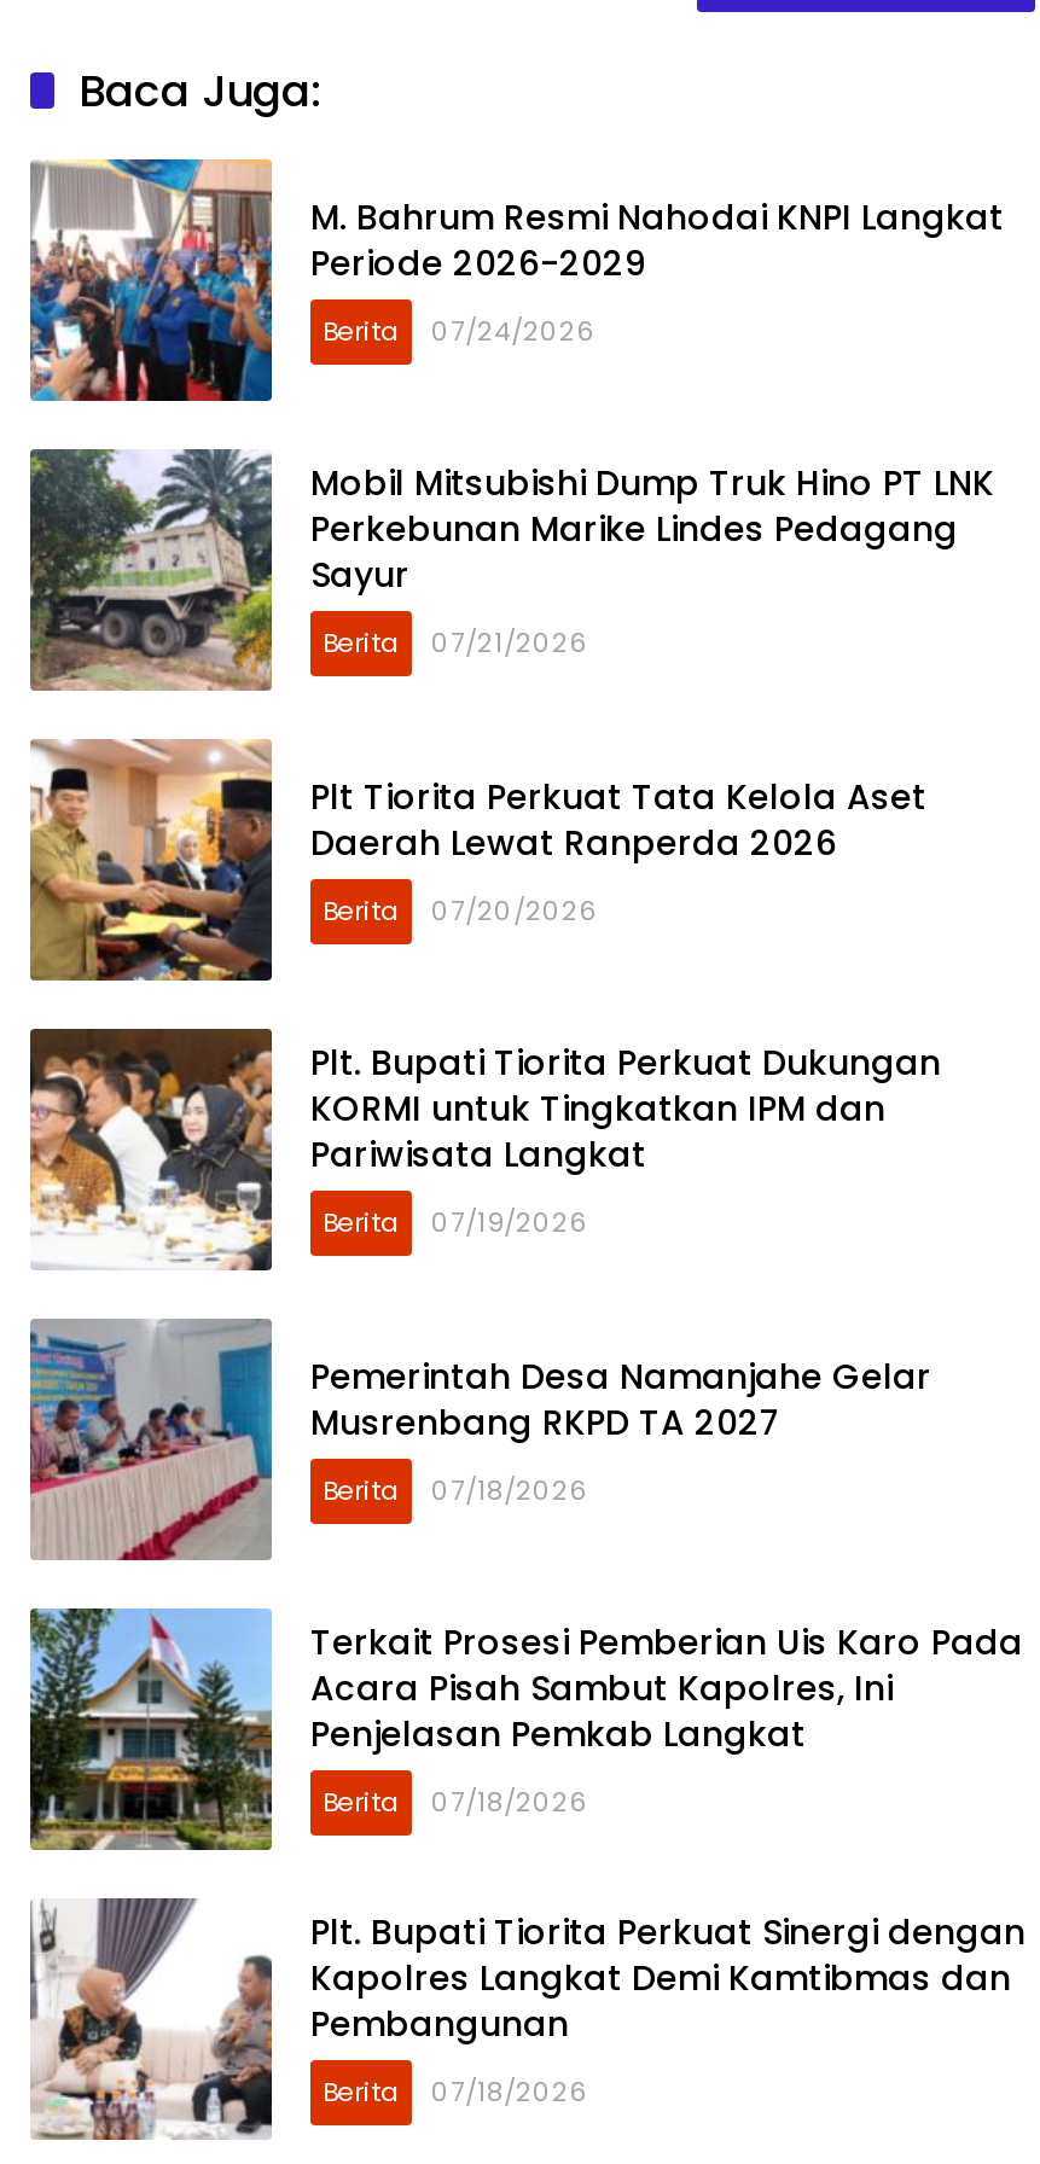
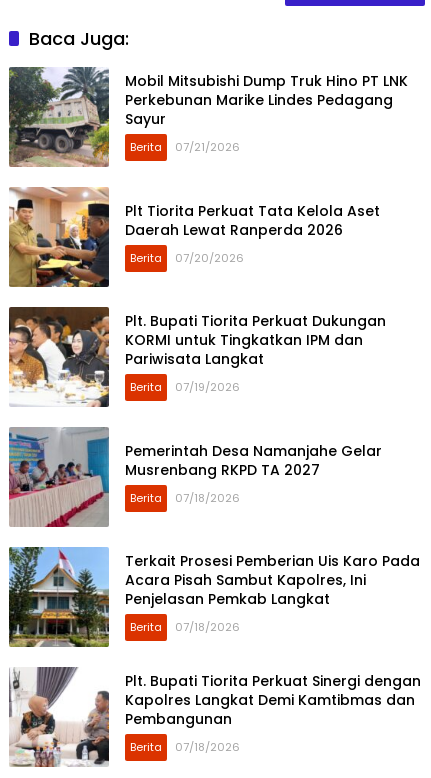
- [image]
- M. Bahrum Resmi Nahodai KNPI Langkat
- Periode 2026-2029
- Berita
- 07/24/2026
